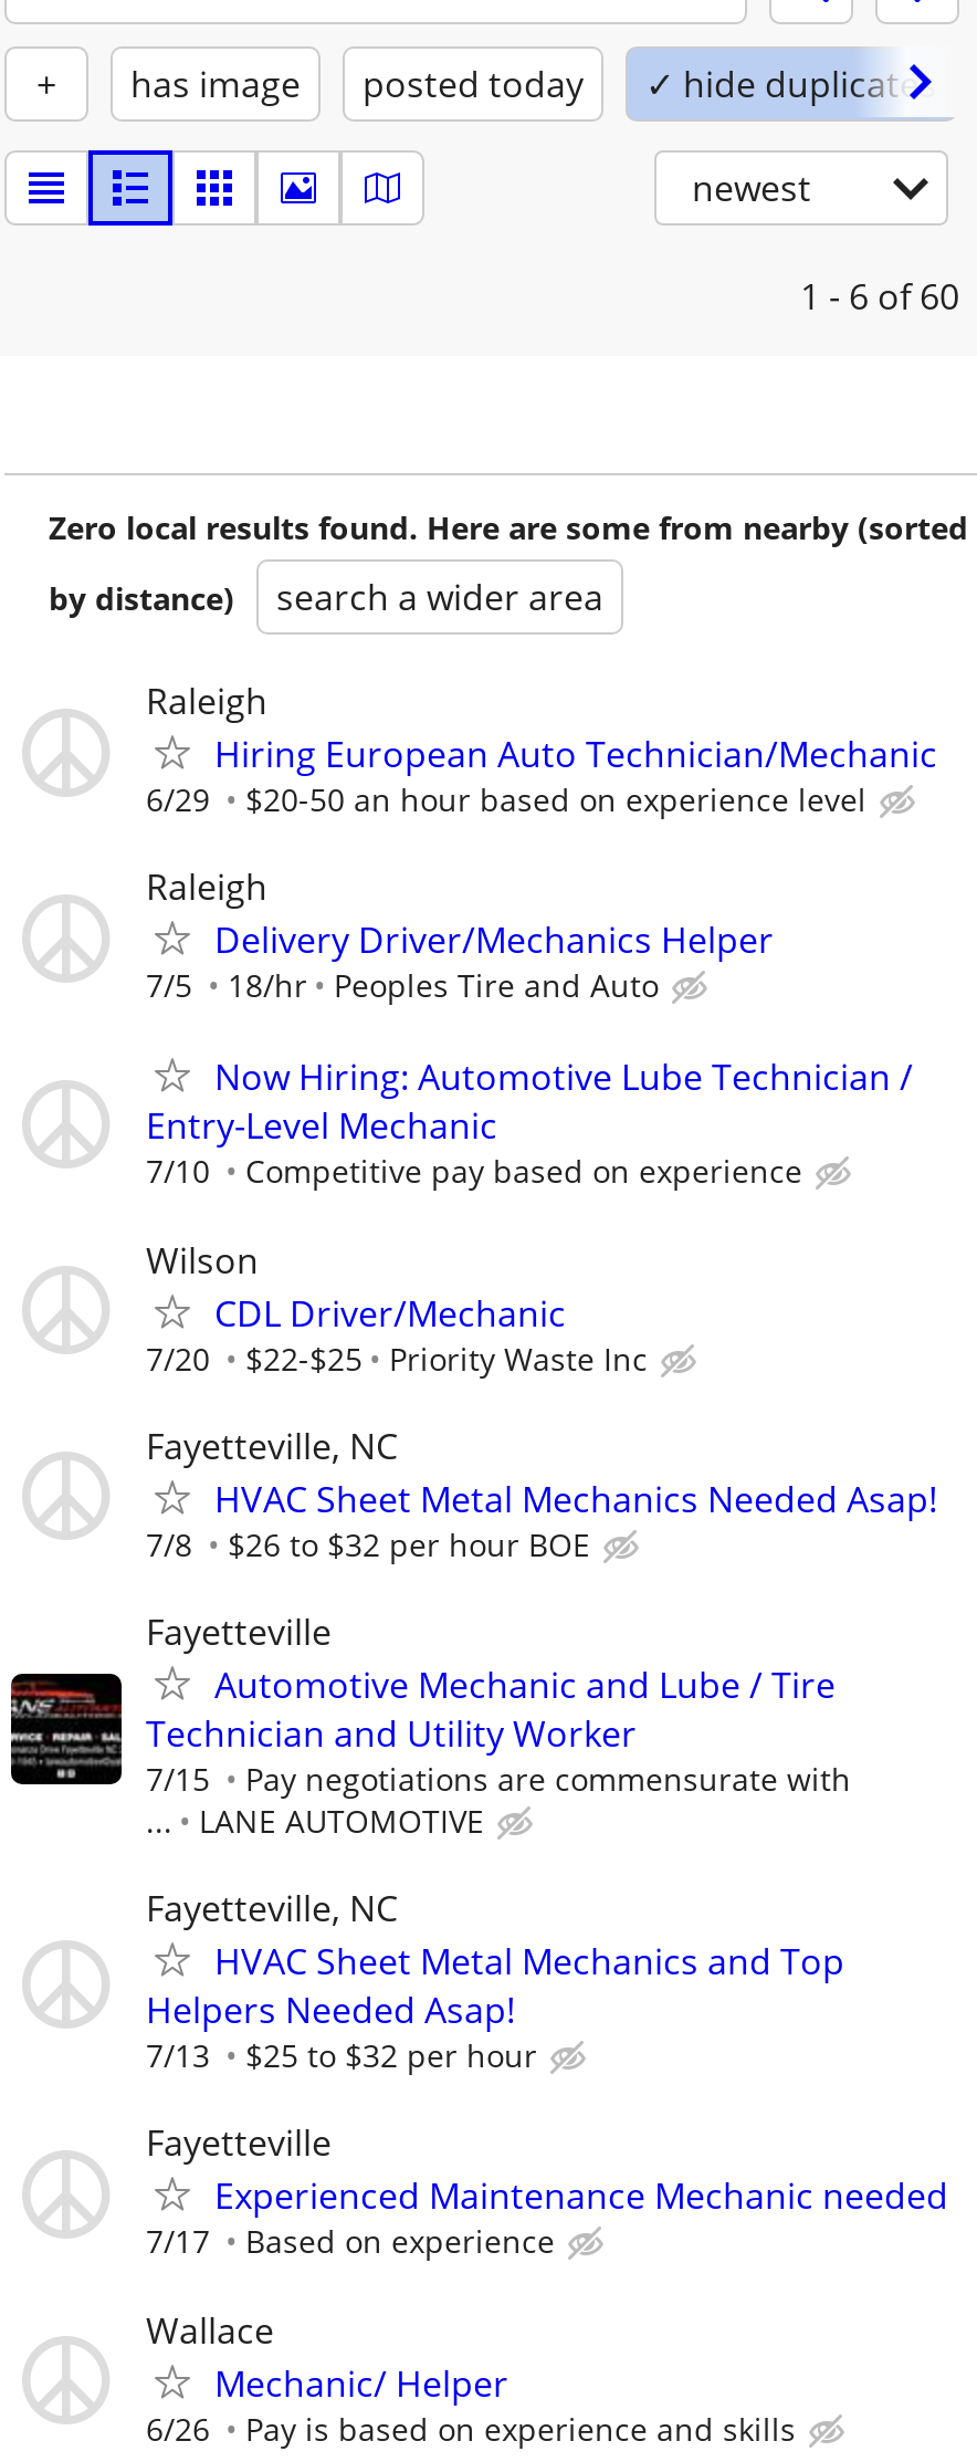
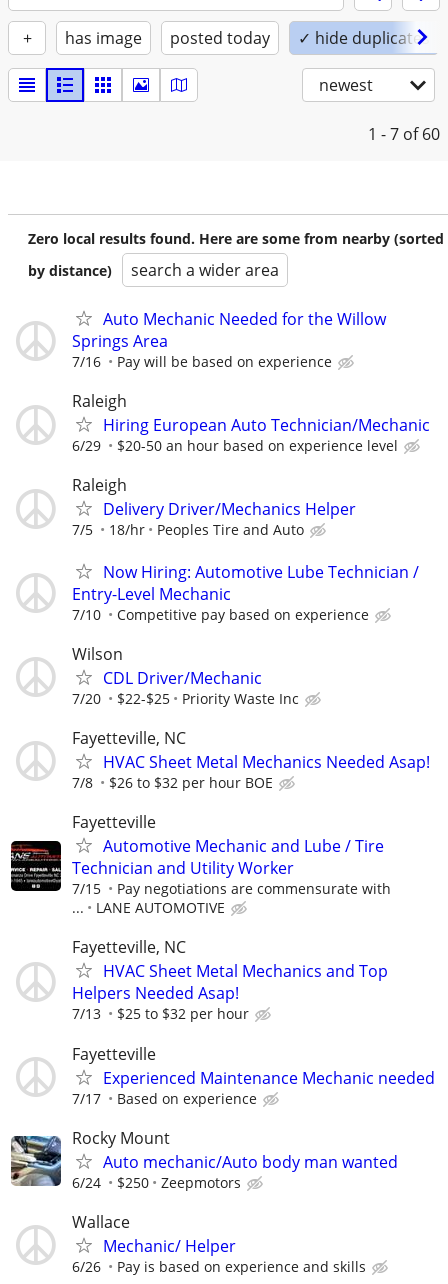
- 1 - 6 of 60
+ 1 - 7 of 60

+ Auto Mechanic Needed for the Willow
+ Springs Area
+ 7/16
+ Pay will be based on experience

+ [image]
+ Rocky Mount
+ Auto mechanic/Auto body man wanted
+ 6/24
+ $250
+ Zeepmotors
